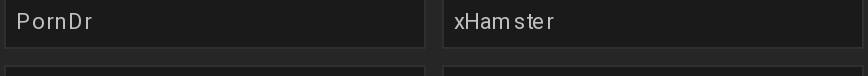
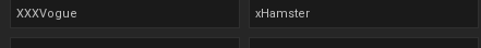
- PornDr
+ XXXVogue
